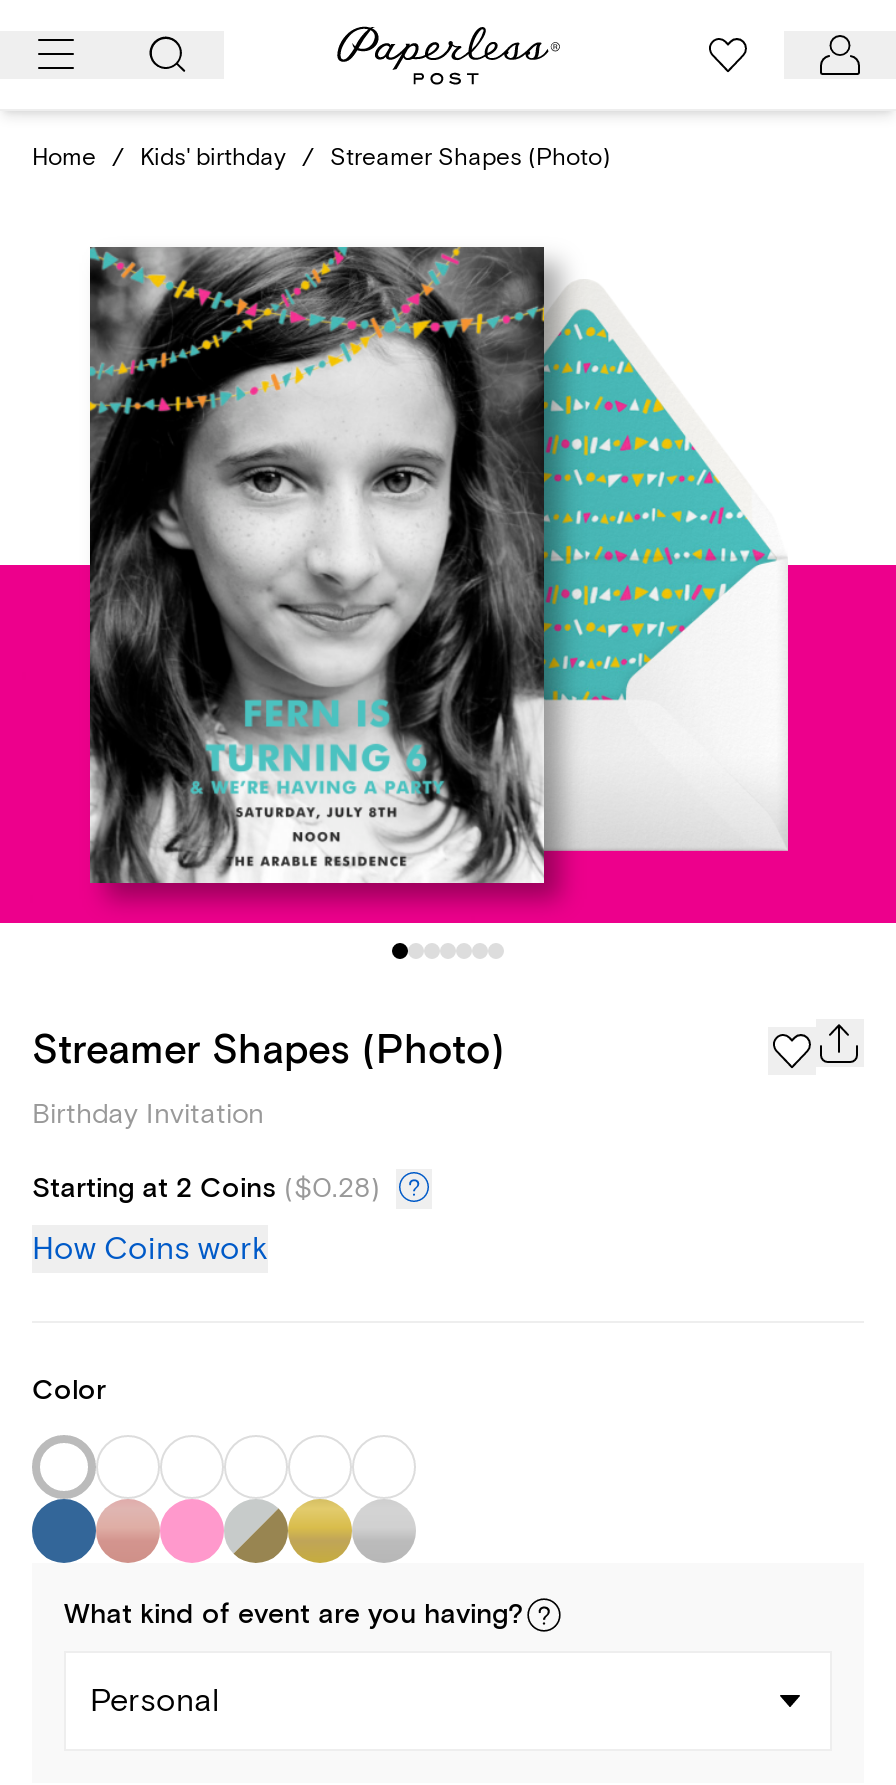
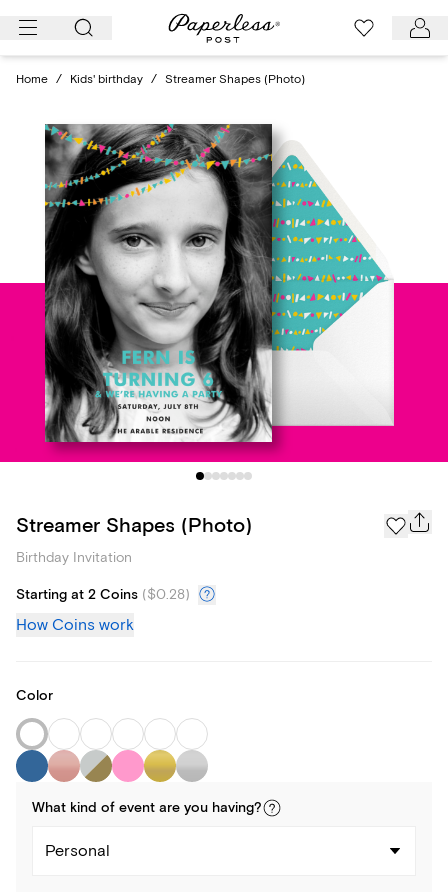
- [image]
+ [image]
